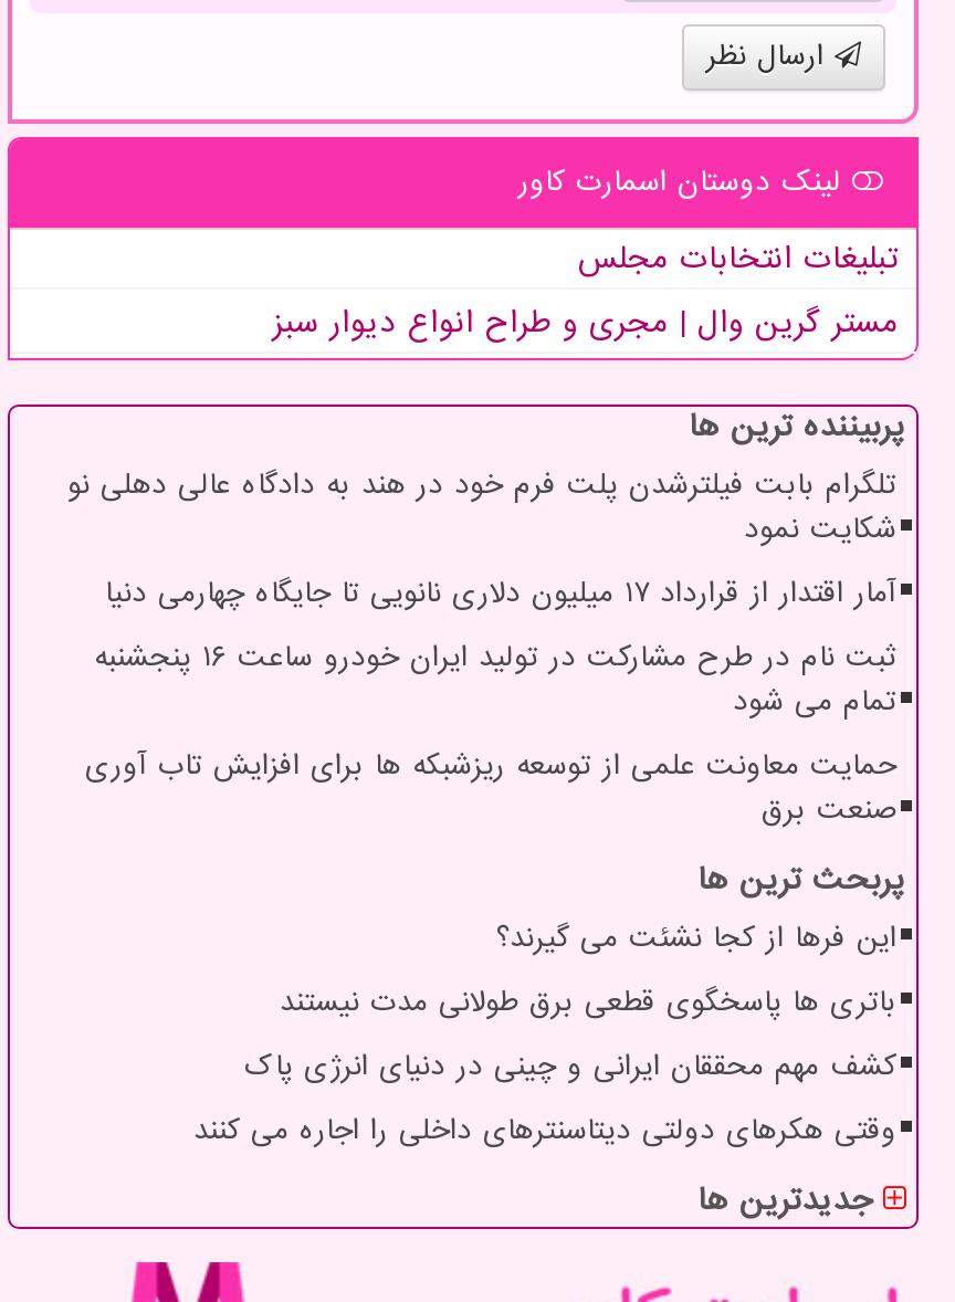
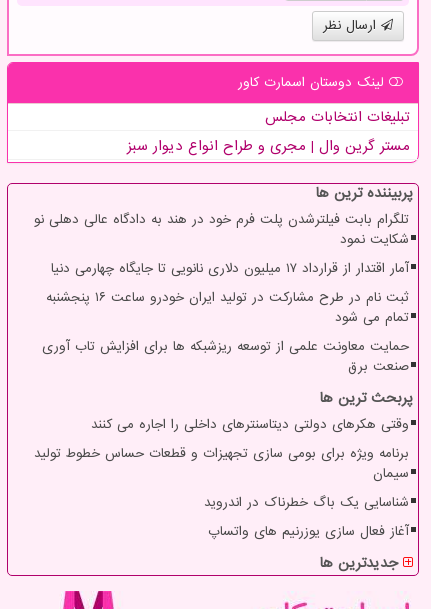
- این فرها از کجا نشئت می گیرند؟
- باتری ها پاسخگوی قطعی برق طولانی مدت نیستند
- کشف مهم محققان ایرانی و چینی در دنیای انرژی پاک

moved up: وقتی هکرهای دولتی دیتاسنترهای داخلی را اجاره می کنند

+ برنامه ویژه برای بومی سازی تجهیزات و قطعات حساس خطوط تولید
+ سیمان
+ شناسایی یک باگ خطرناک در اندروید
+ آغاز فعال سازی یوزرنیم های واتساپ
